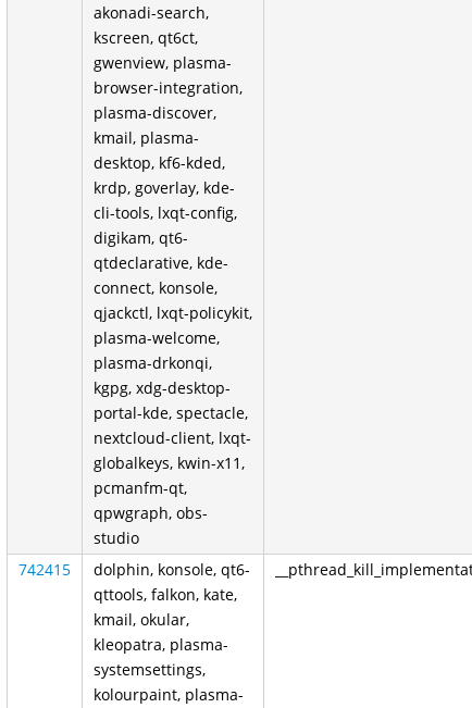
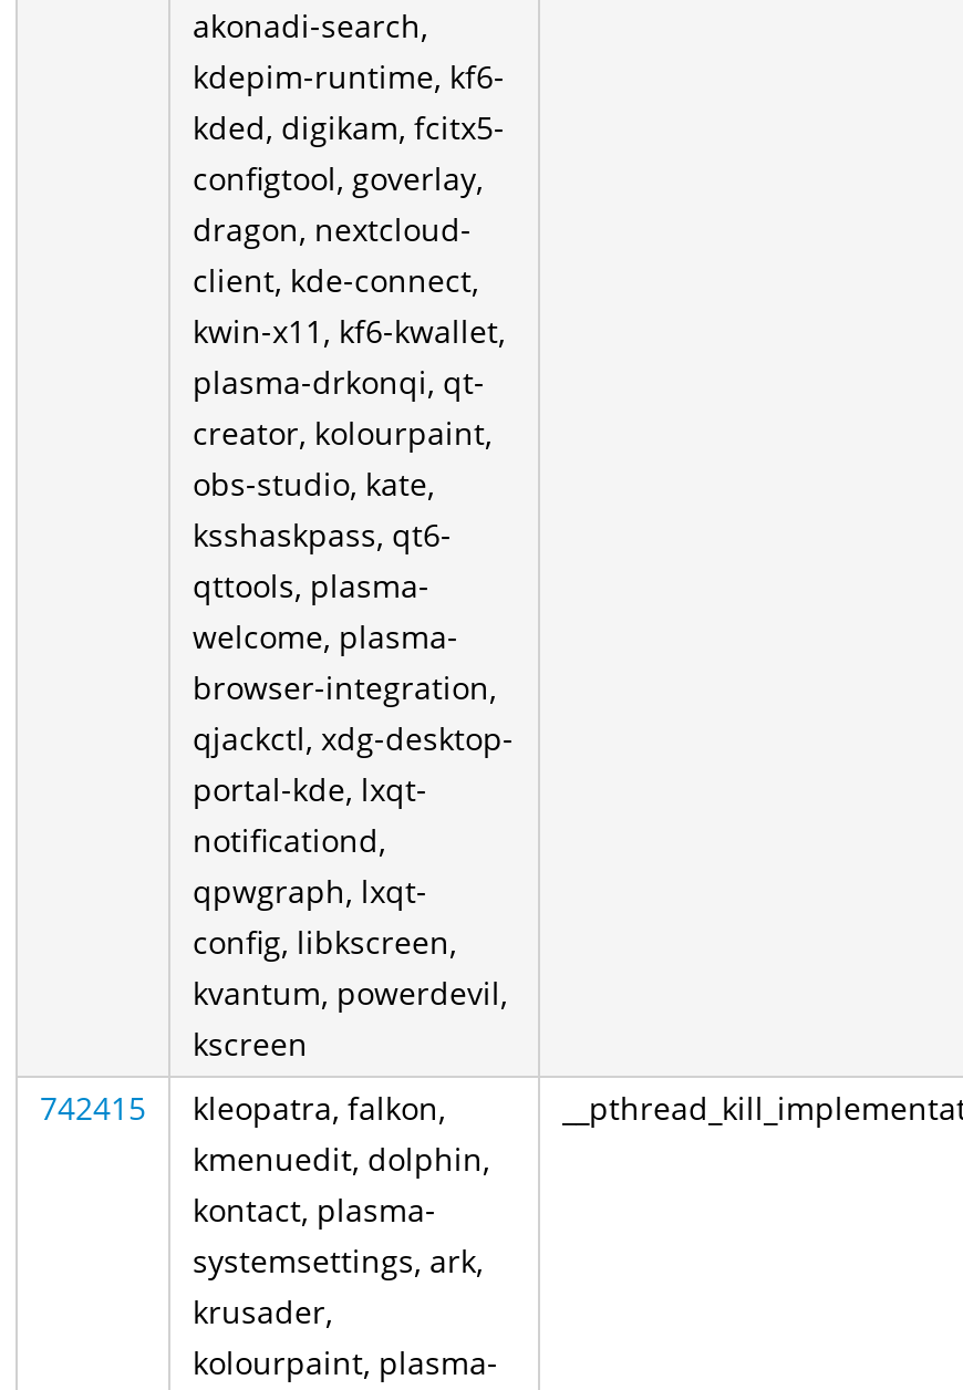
- kscreen, qt6ct,
- gwenview, plasma-
+ kdepim-runtime, kf6-
+ kded, digikam, fcitx5-
+ configtool, goverlay,
+ dragon, nextcloud-
+ client, kde-connect,
+ kwin-x11, kf6-kwallet,
+ plasma-drkonqi, qt-
+ creator, kolourpaint,
+ obs-studio, kate,
+ ksshaskpass, qt6-
+ qttools, plasma-
+ welcome, plasma-

moved down: browser-integration,

- plasma-discover,
- kmail, plasma-
- desktop, kf6-kded,
- krdp, goverlay, kde-
- cli-tools, lxqt-config,
- digikam, qt6-
- qtdeclarative, kde-
- connect, konsole,
- qjackctl, lxqt-policykit,
- plasma-welcome,
- plasma-drkonqi,
- kgpg, xdg-desktop-
- portal-kde, spectacle,
- nextcloud-client, lxqt-
- globalkeys, kwin-x11,
- pcmanfm-qt,
- qpwgraph, obs-
- studio
+ qjackctl, xdg-desktop-
+ portal-kde, lxqt-
+ notificationd,
+ qpwgraph, lxqt-
+ config, libkscreen,
+ kvantum, powerdevil,
+ kscreen

- dolphin, konsole, qt6-
- qttools, falkon, kate,
- kmail, okular,
- kleopatra, plasma-
- systemsettings,
+ kleopatra, falkon,
+ kmenuedit, dolphin,
+ kontact, plasma-
+ systemsettings, ark,
+ krusader,
